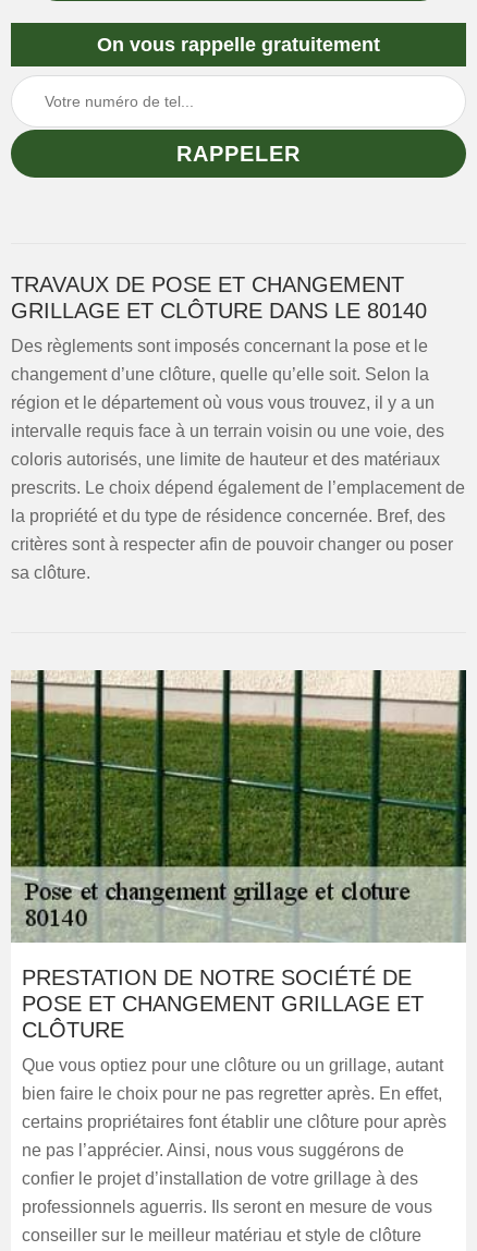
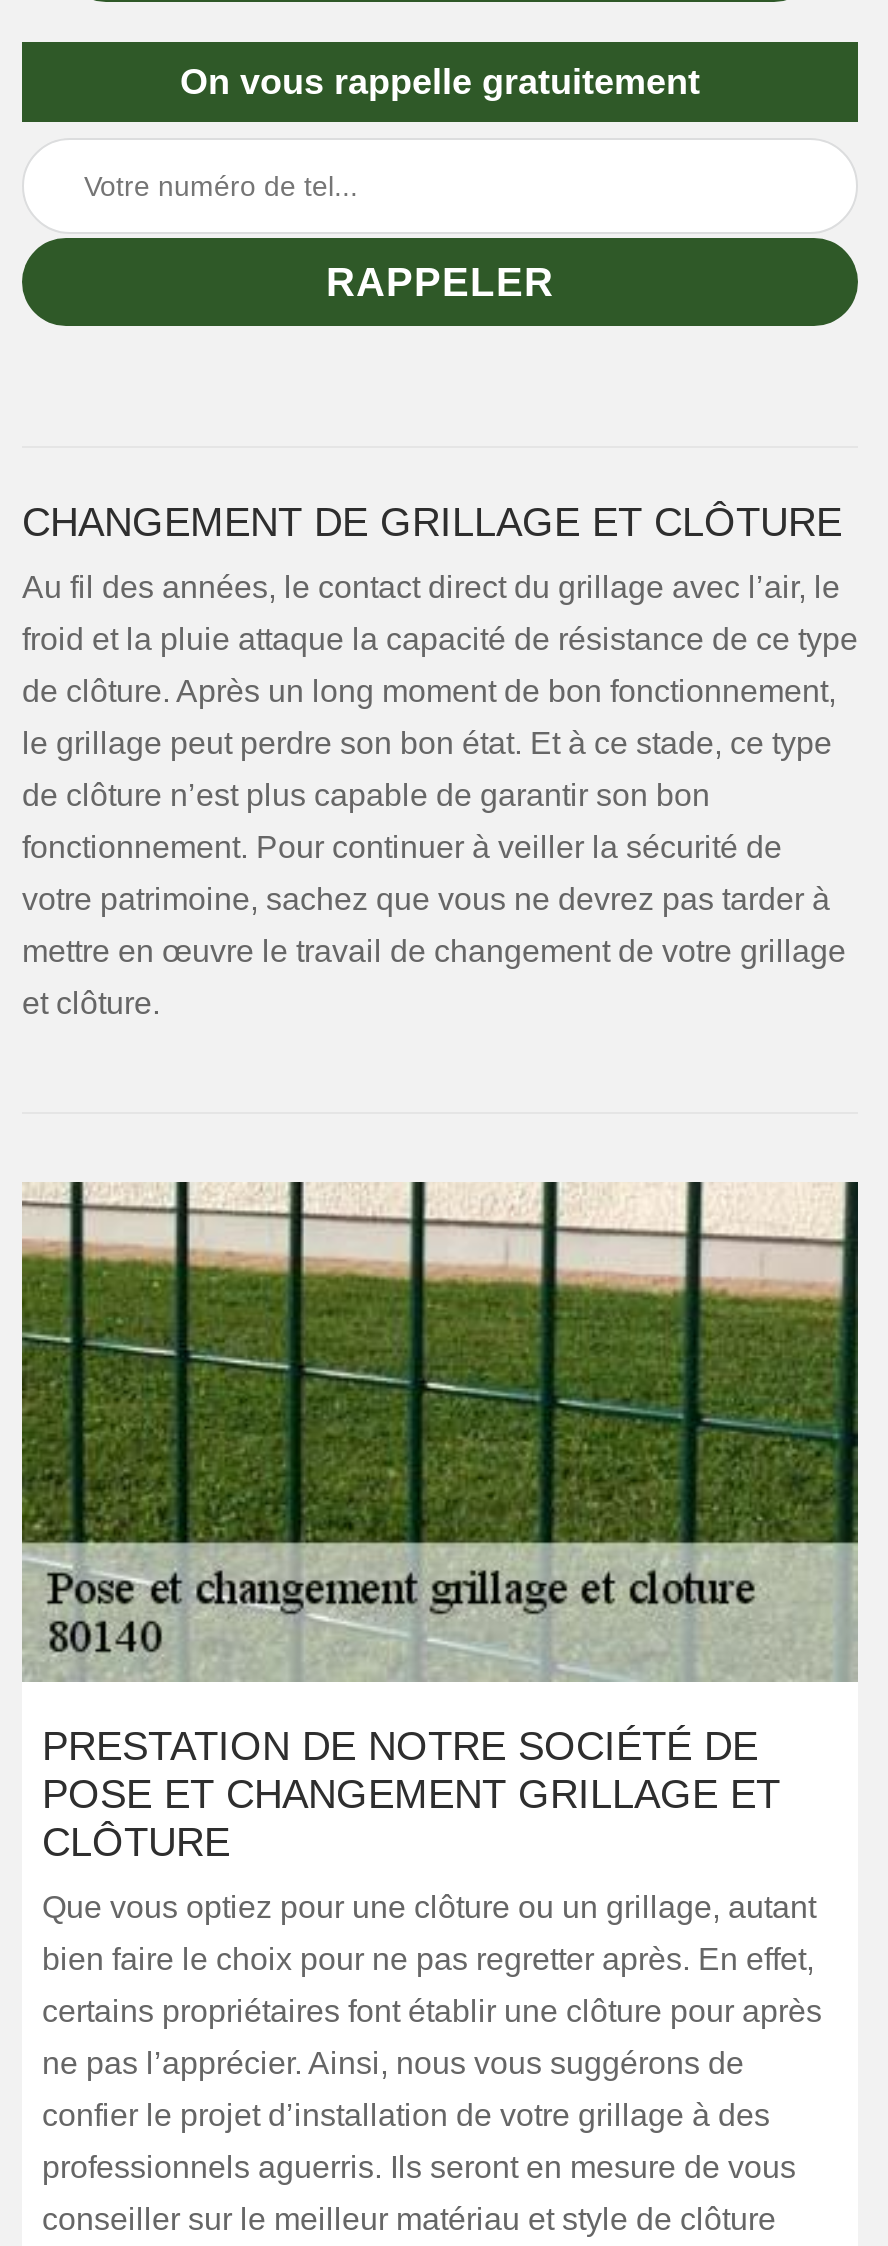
- TRAVAUX DE POSE ET CHANGEMENT
- GRILLAGE ET CLÔTURE DANS LE 80140
+ CHANGEMENT DE GRILLAGE ET CLÔTURE

- Des règlements sont imposés concernant la pose et le
+ Au fil des années, le contact direct du grillage avec l’air, le

- changement d’une clôture, quelle qu’elle soit. Selon la
+ froid et la pluie attaque la capacité de résistance de ce type

- région et le département où vous vous trouvez, il y a un
+ de clôture. Après un long moment de bon fonctionnement,

- intervalle requis face à un terrain voisin ou une voie, des
+ le grillage peut perdre son bon état. Et à ce stade, ce type

- coloris autorisés, une limite de hauteur et des matériaux
+ de clôture n’est plus capable de garantir son bon

- prescrits. Le choix dépend également de l’emplacement de
+ fonctionnement. Pour continuer à veiller la sécurité de

- la propriété et du type de résidence concernée. Bref, des
+ votre patrimoine, sachez que vous ne devrez pas tarder à

- critères sont à respecter afin de pouvoir changer ou poser
+ mettre en œuvre le travail de changement de votre grillage

- sa clôture.
+ et clôture.
